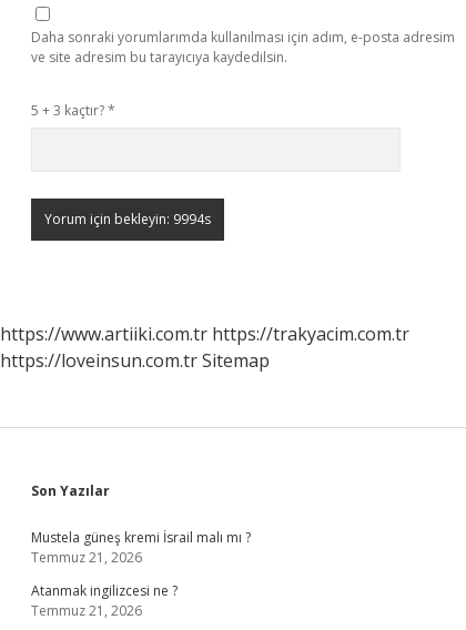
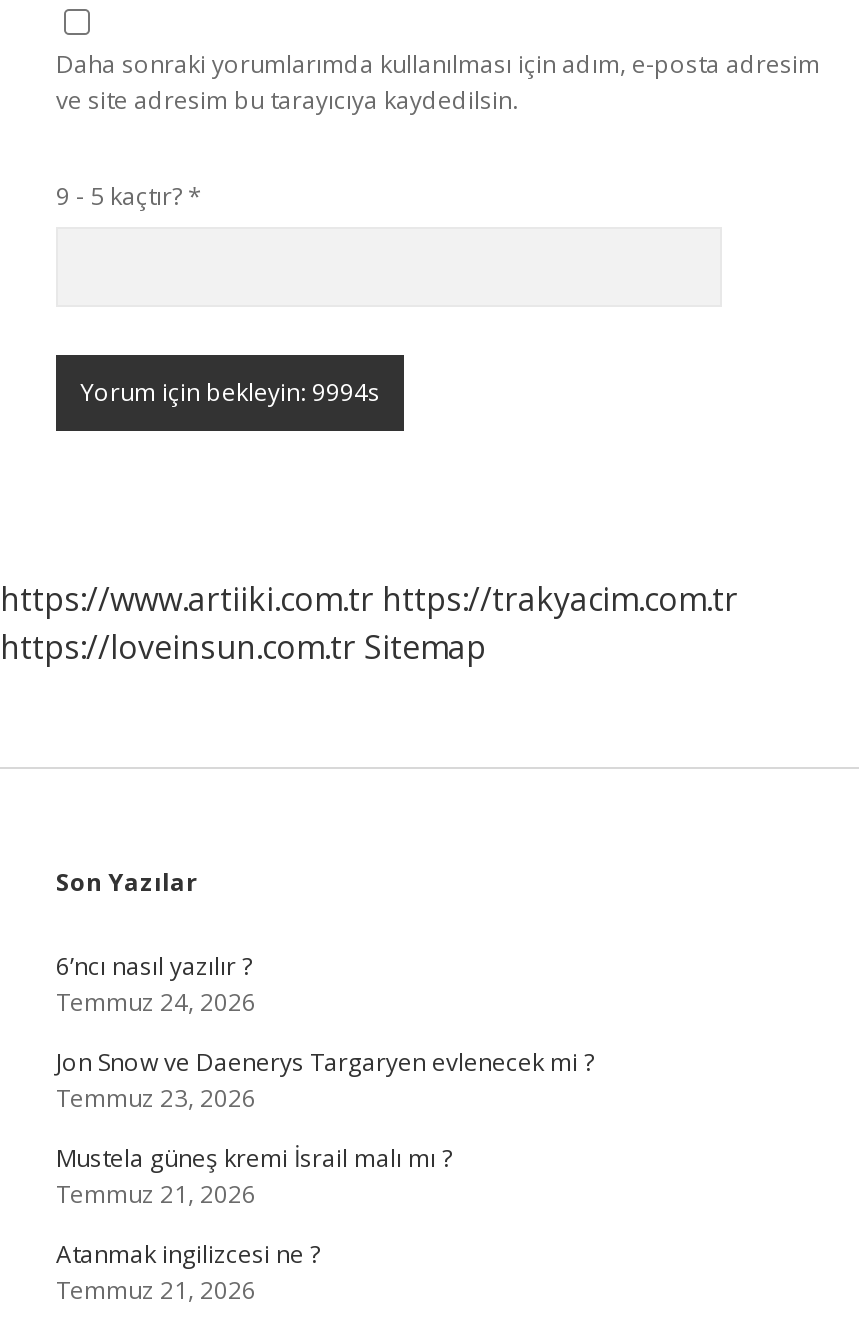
- 5 + 3 kaçtır? *
+ 9 - 5 kaçtır? *

+ 6’ncı nasıl yazılır ?
+ Temmuz 24, 2026
+ Jon Snow ve Daenerys Targaryen evlenecek mi ?
+ Temmuz 23, 2026
